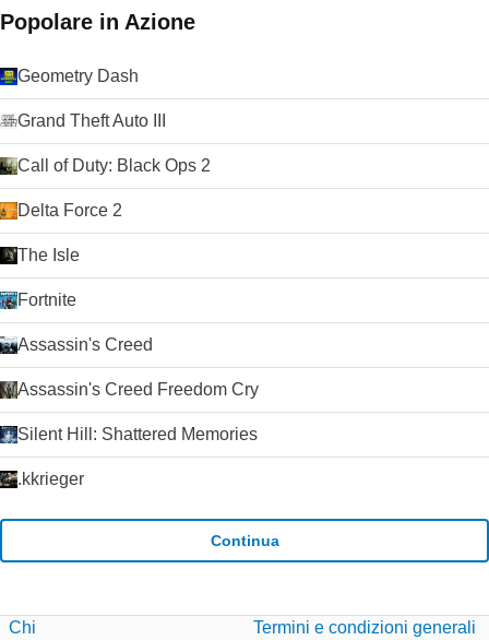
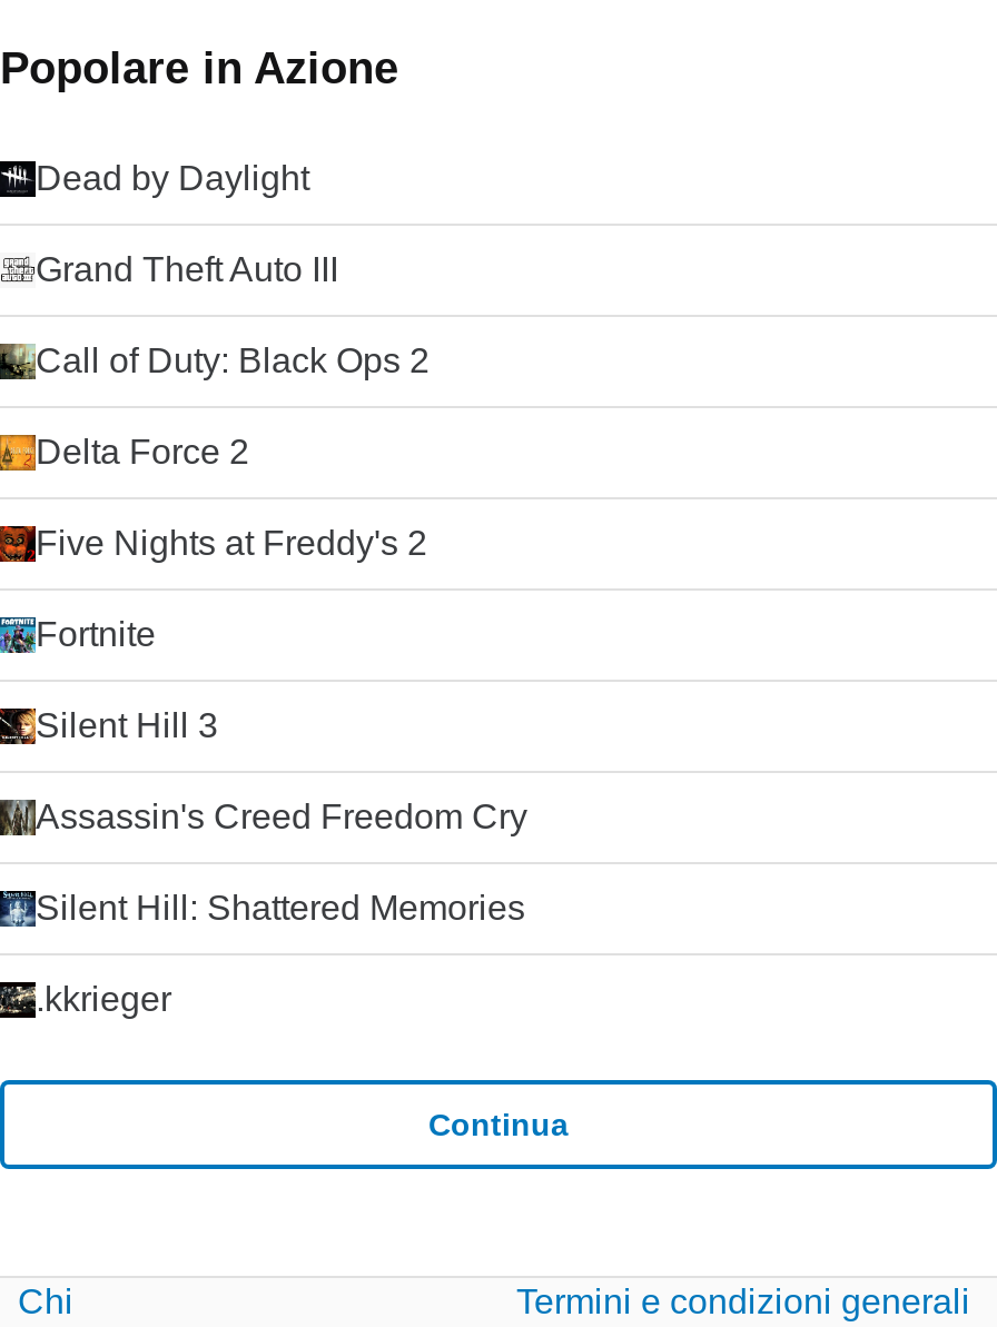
- Geometry Dash
+ Dead by Daylight

- The Isle
+ Five Nights at Freddy's 2

- Assassin's Creed
+ Silent Hill 3
